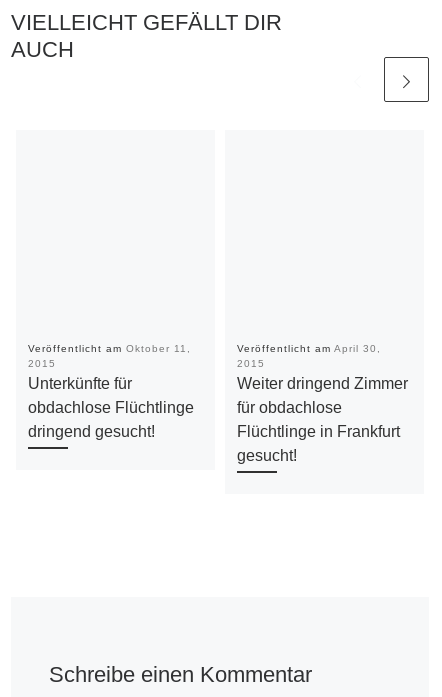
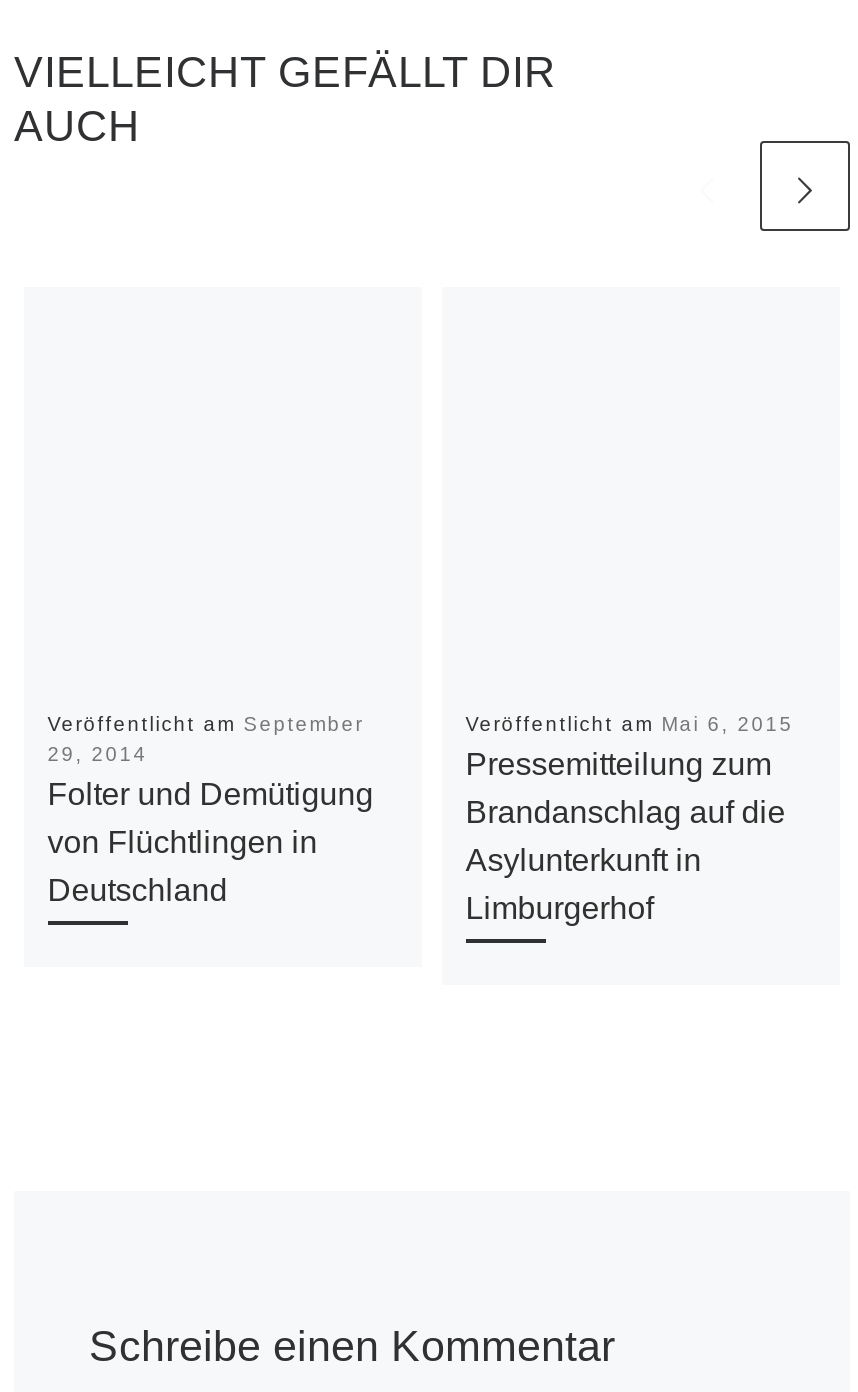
- Veröffentlicht am Oktober 11,
- 2015
- Unterkünfte für
- obdachlose Flüchtlinge
- dringend gesucht!
+ Veröffentlicht am September
+ 29, 2014
+ Folter und Demütigung
+ von Flüchtlingen in
+ Deutschland

- Veröffentlicht am April 30,
- 2015
- Weiter dringend Zimmer
- für obdachlose
- Flüchtlinge in Frankfurt
- gesucht!
+ Veröffentlicht am Mai 6, 2015
+ Pressemitteilung zum
+ Brandanschlag auf die
+ Asylunterkunft in
+ Limburgerhof
